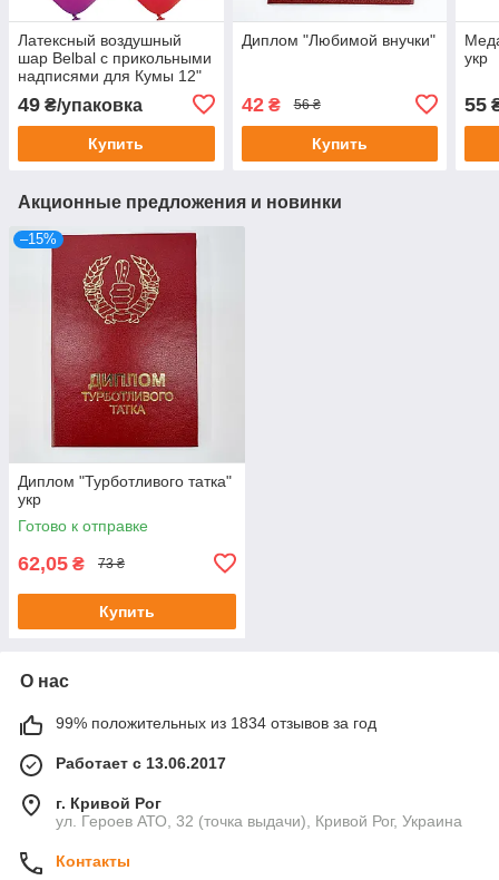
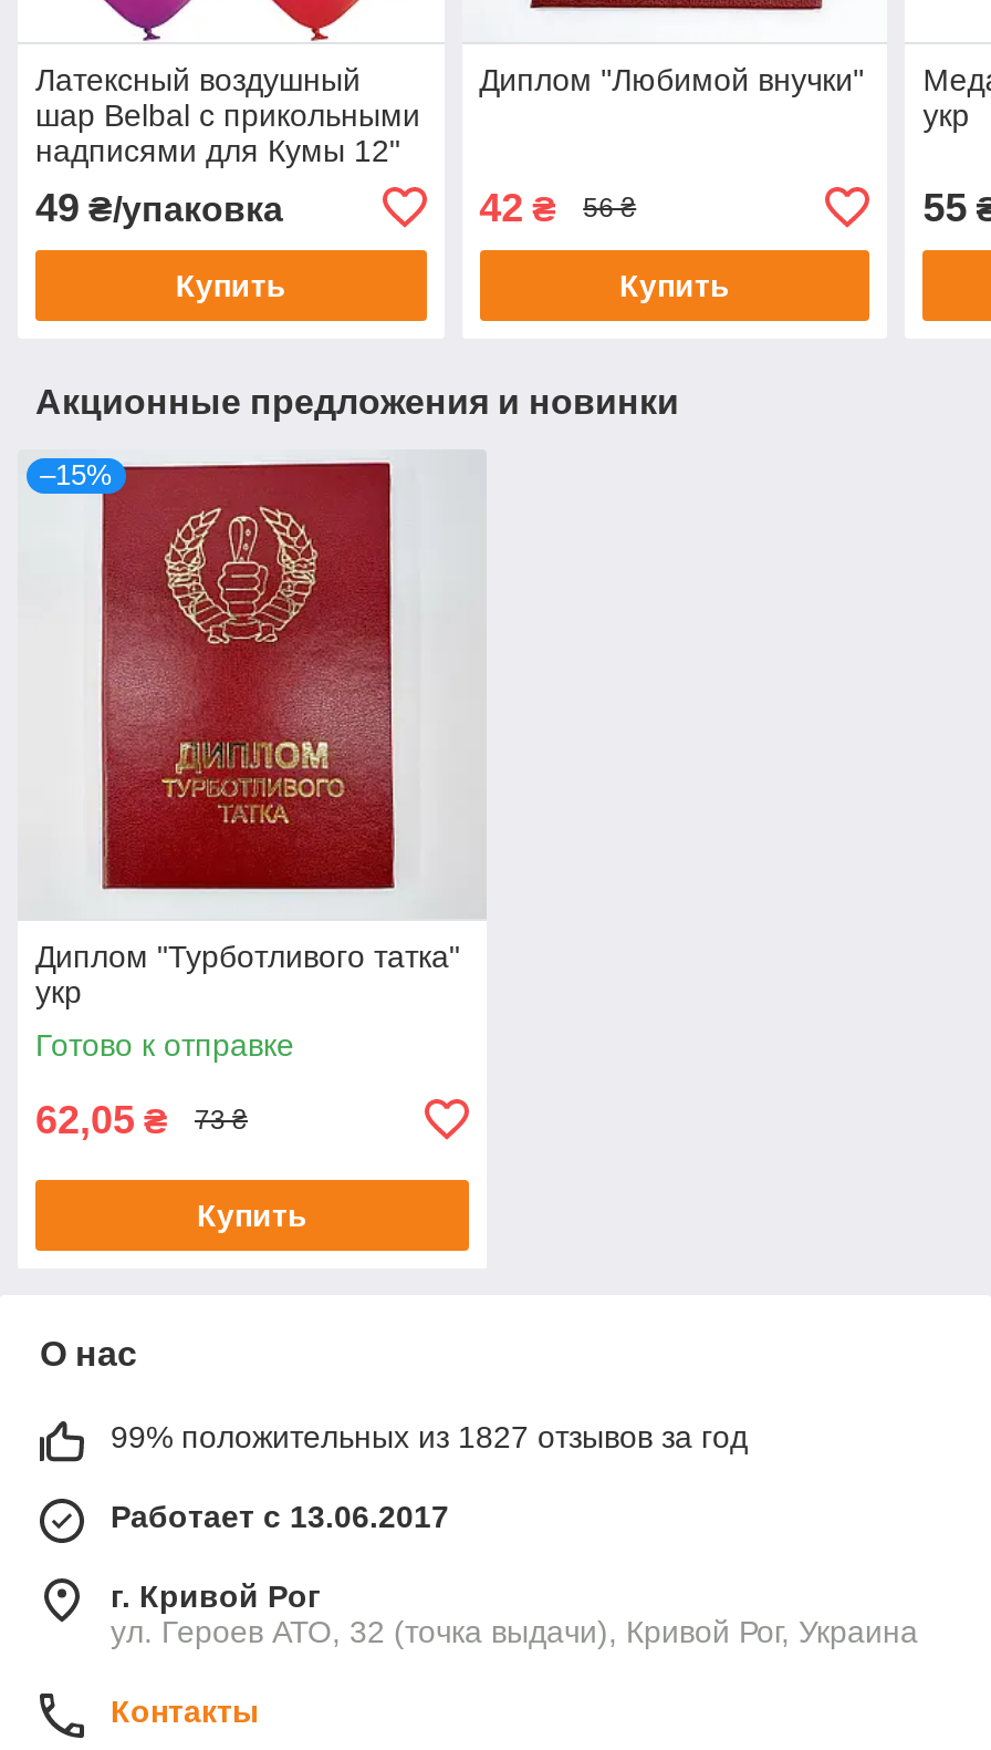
- 99% положительных из 1834 отзывов за год
+ 99% положительных из 1827 отзывов за год
